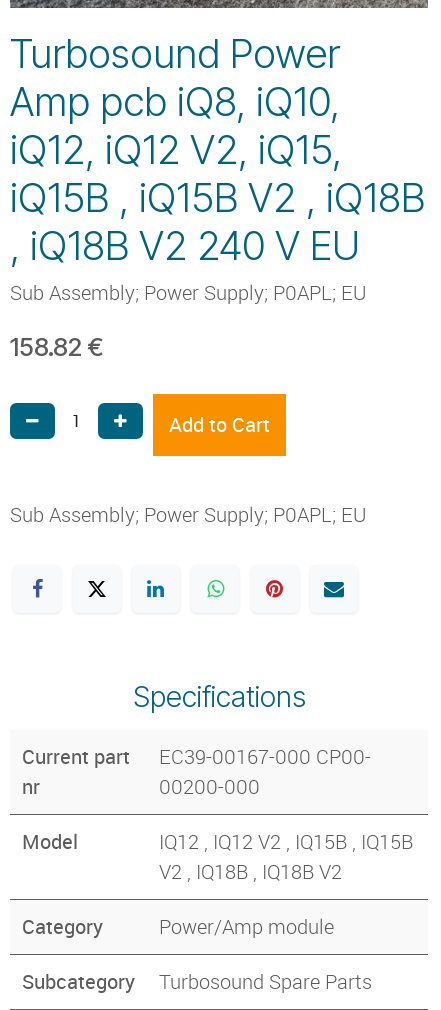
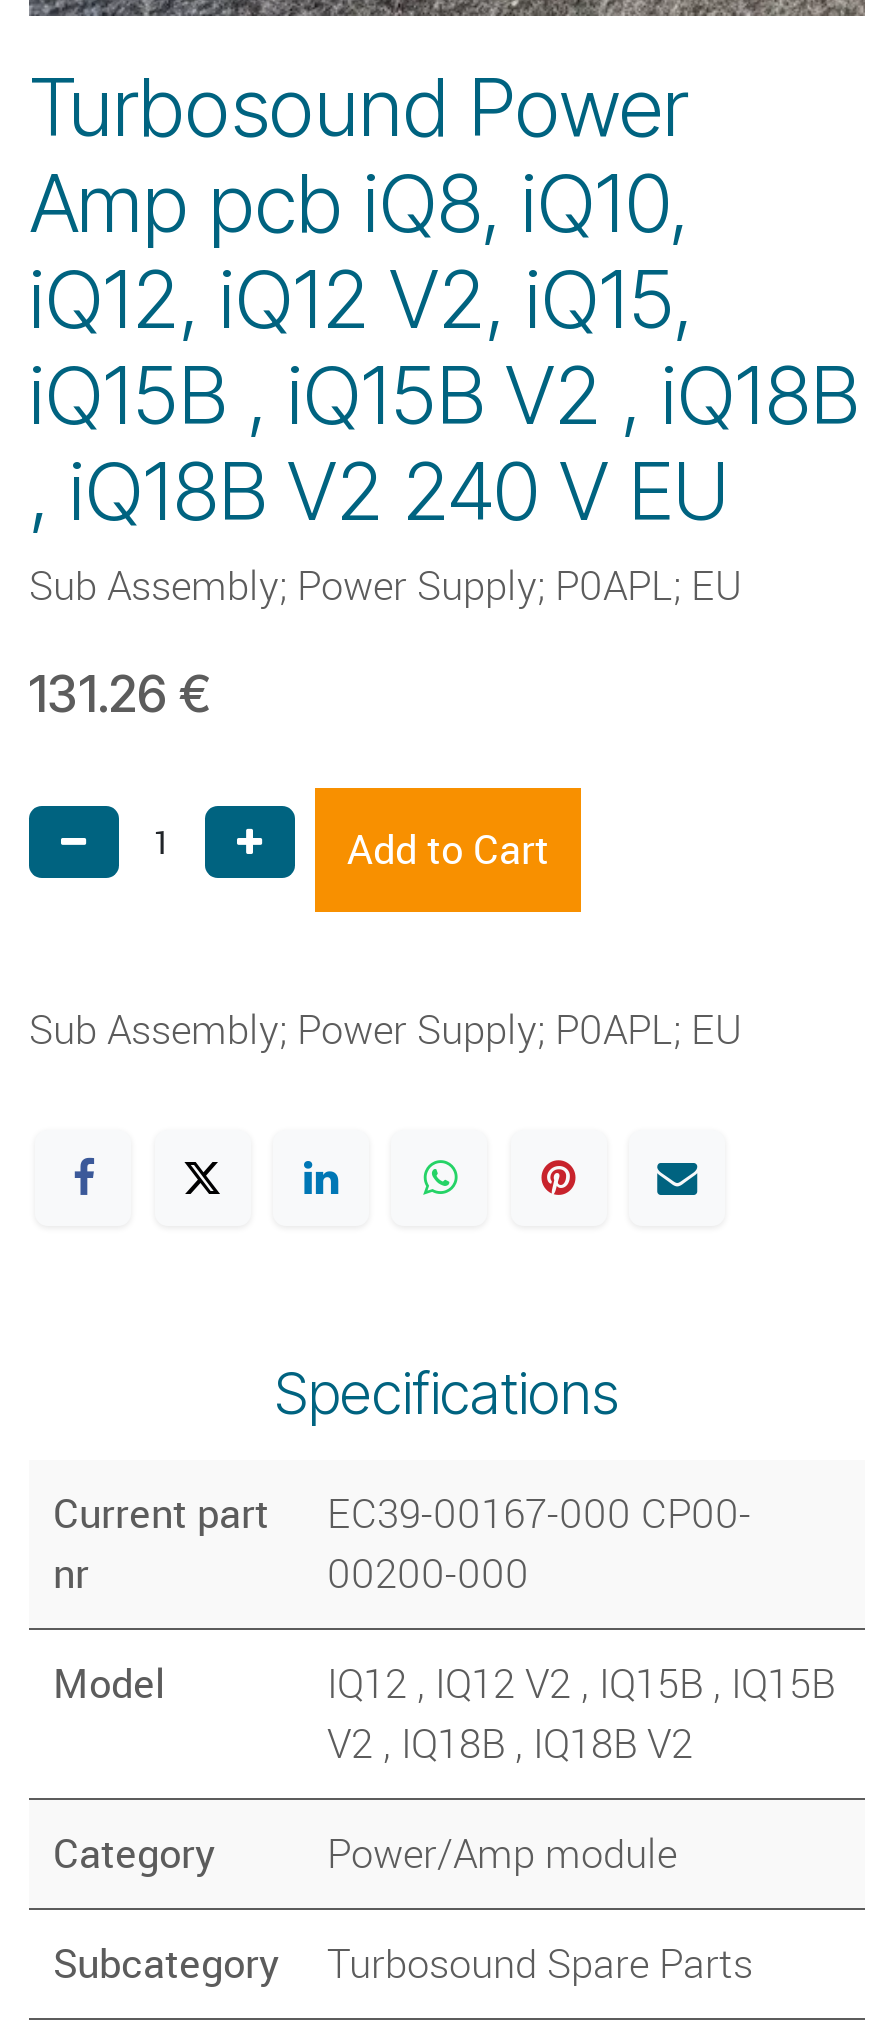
- 158.82 €
+ 131.26 €
